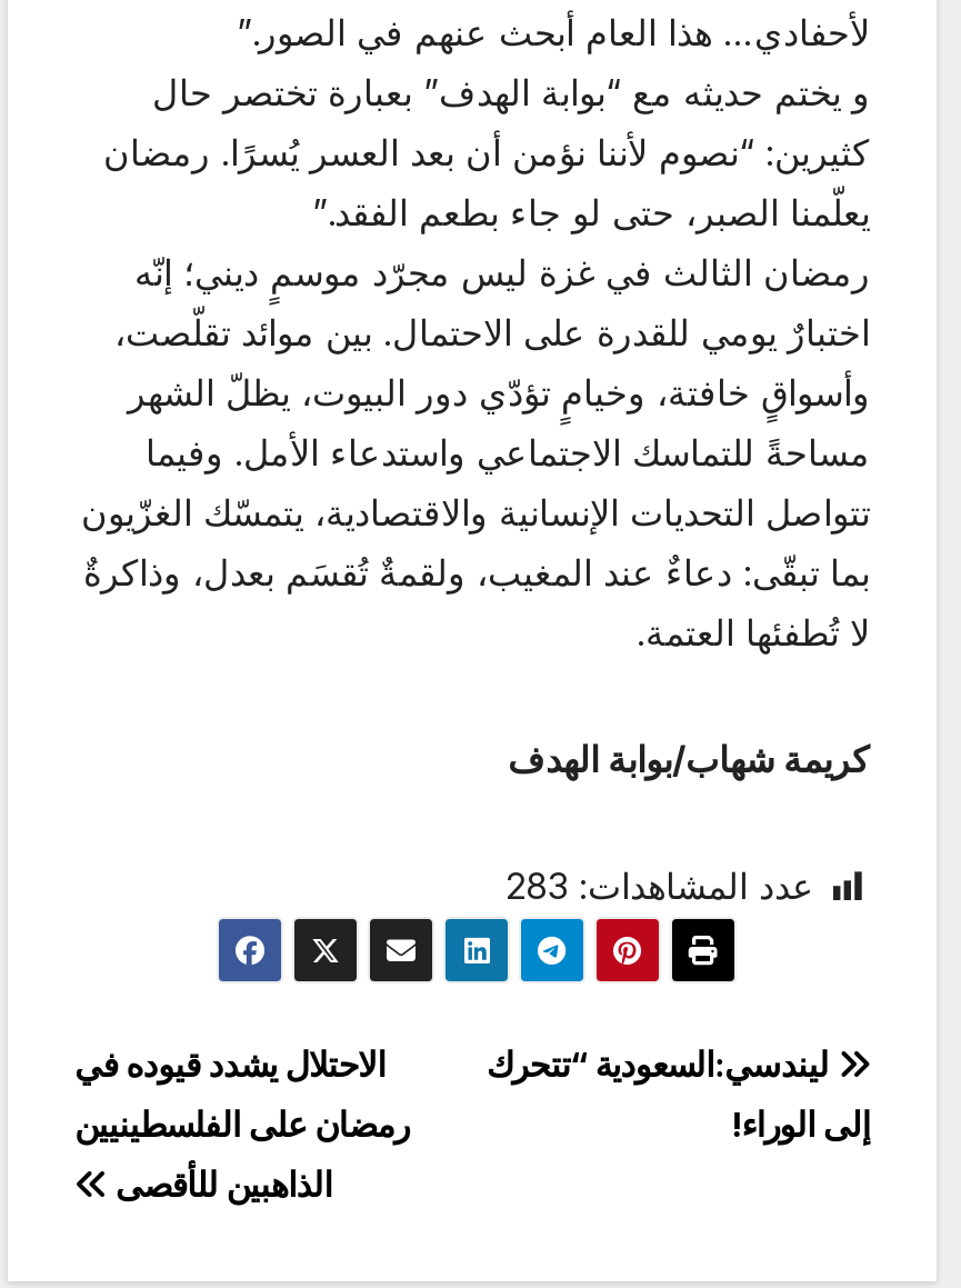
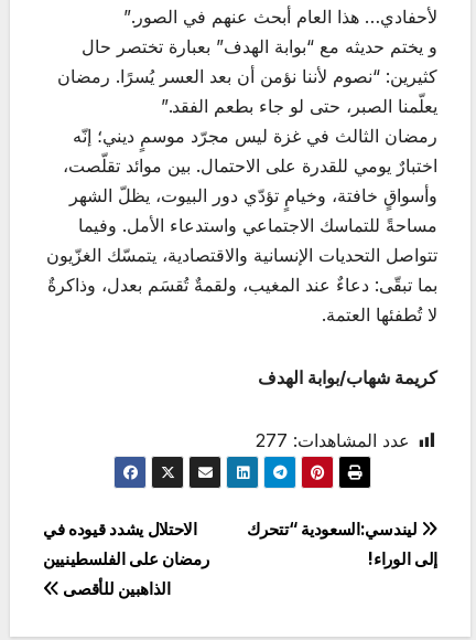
- عدد المشاهدات: 283
+ عدد المشاهدات: 277
